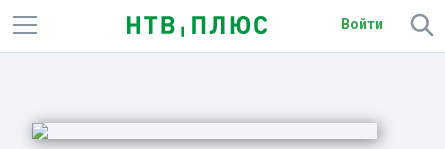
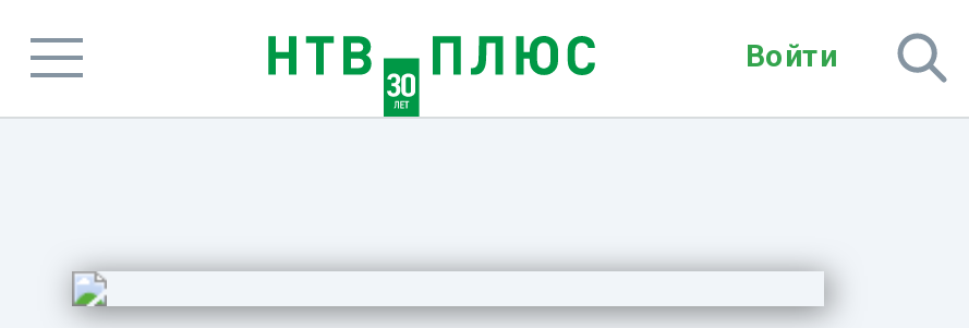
- [image]
+ [image]
